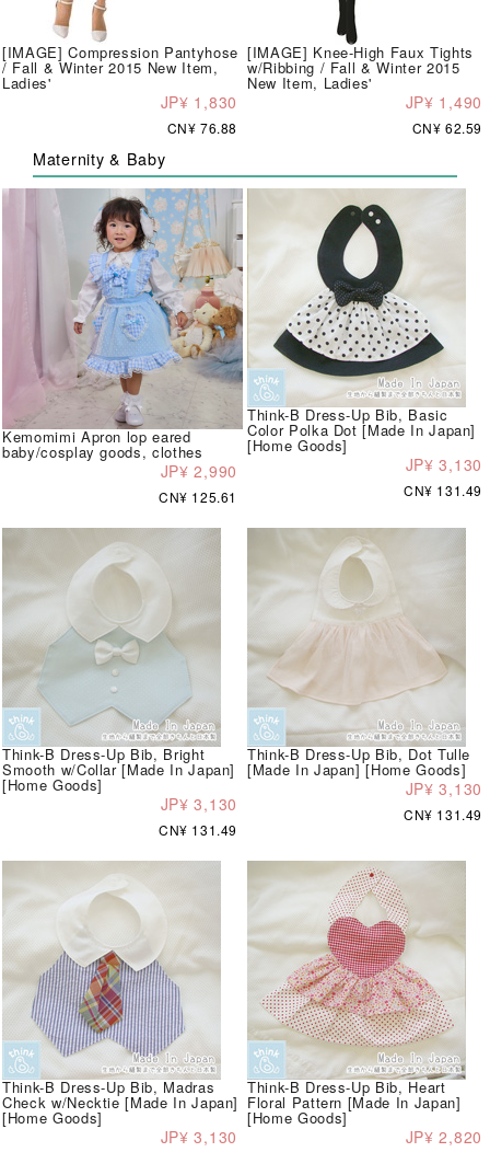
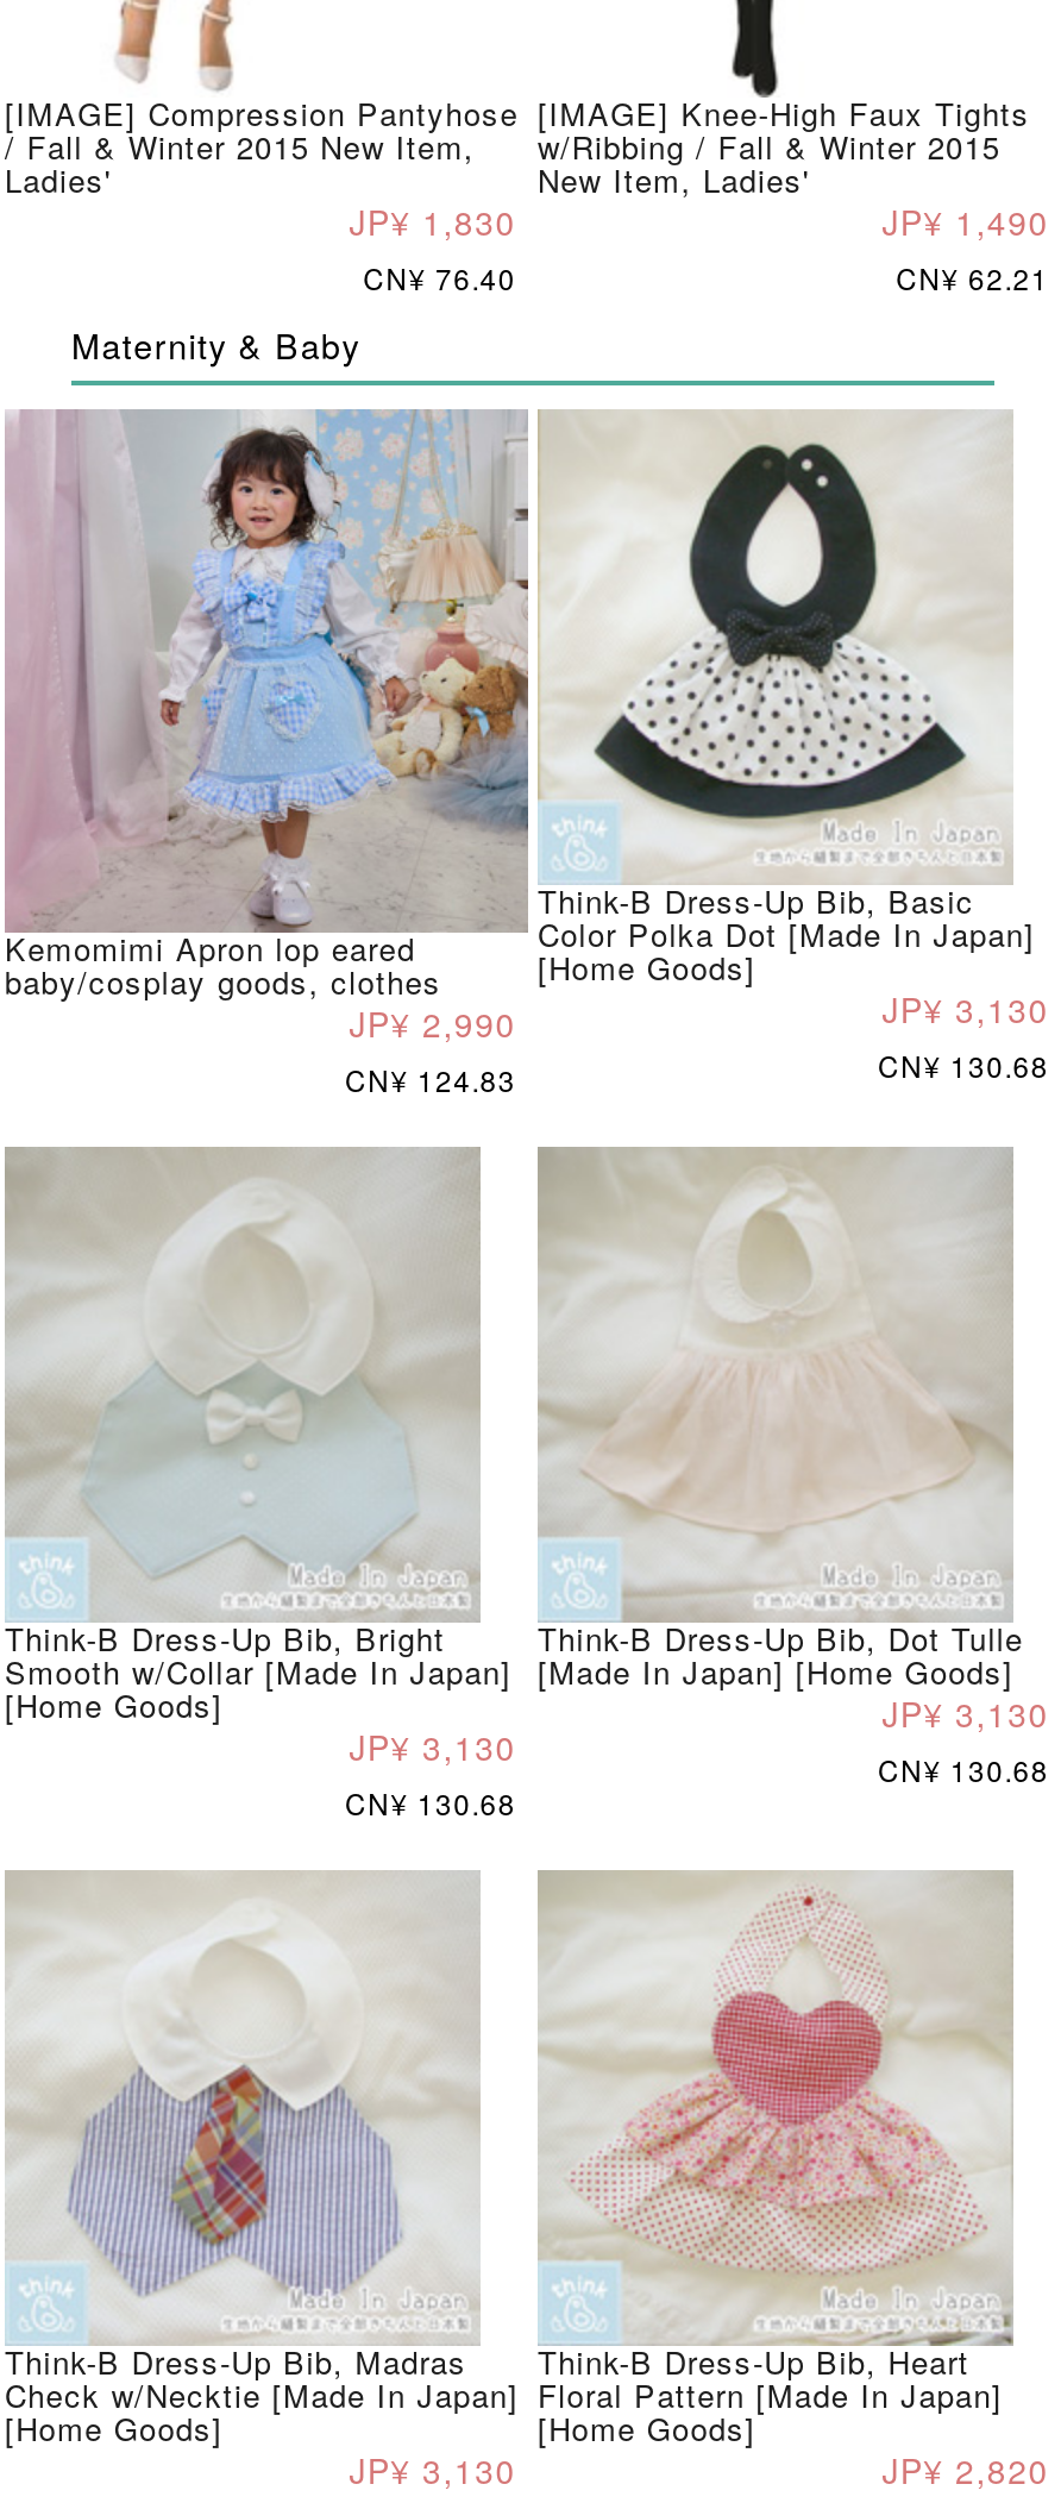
- CN¥ 76.88
+ CN¥ 76.40

- CN¥ 62.59
+ CN¥ 62.21

- CN¥ 131.49
+ CN¥ 130.68

- CN¥ 125.61
+ CN¥ 124.83

- CN¥ 131.49
+ CN¥ 130.68

- CN¥ 131.49
+ CN¥ 130.68
